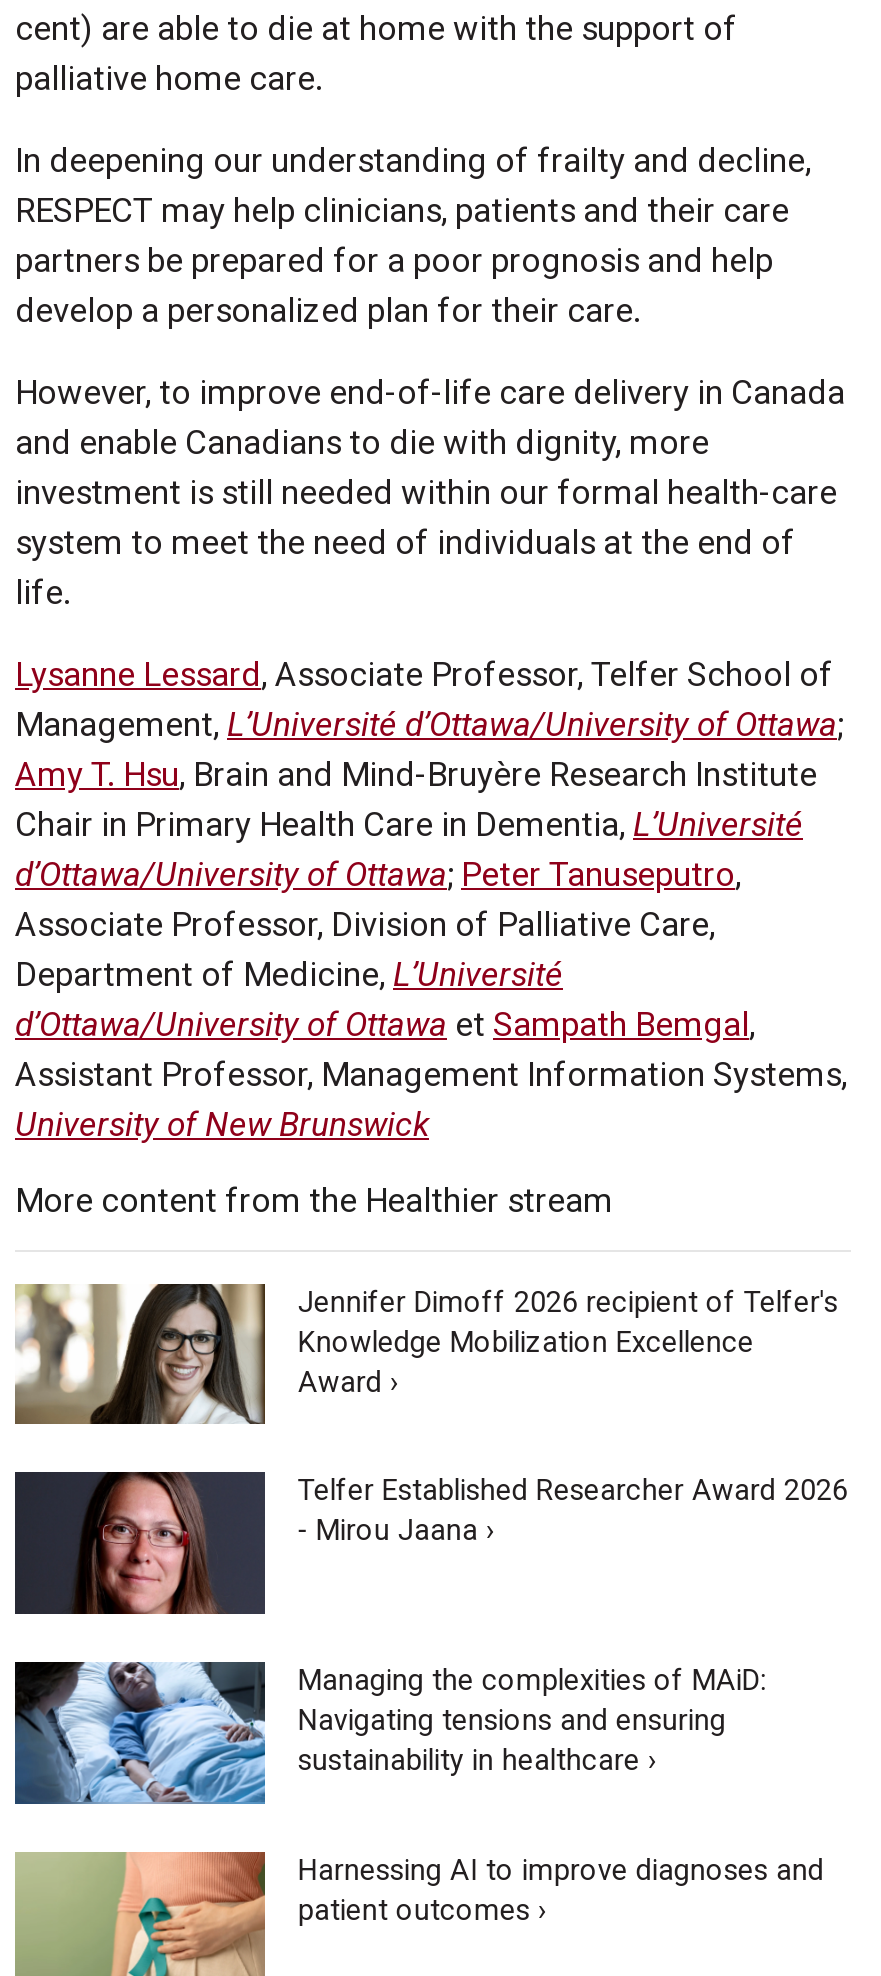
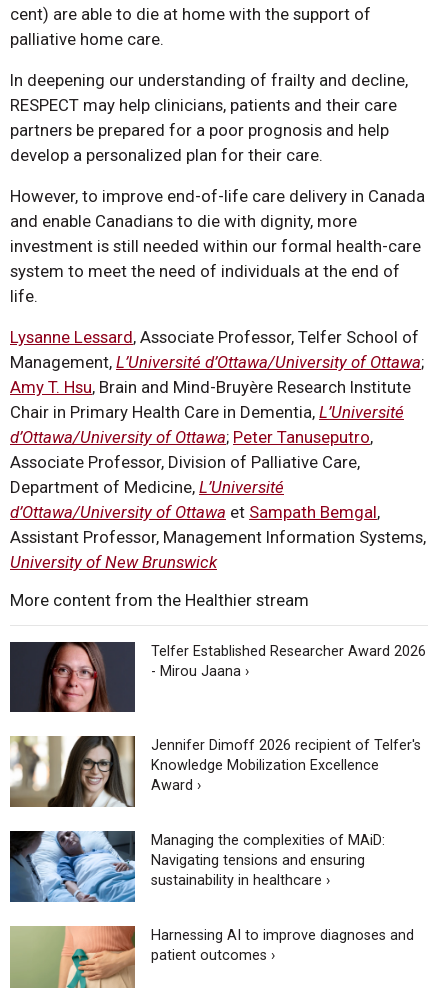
moved down: [image] | Jennifer Dimoff 2026 recipient of Telfer's | Knowledge Mobilization Excellence | Award ›

moved up: [image] | Telfer Established Researcher Award 2026 | - Mirou Jaana ›
